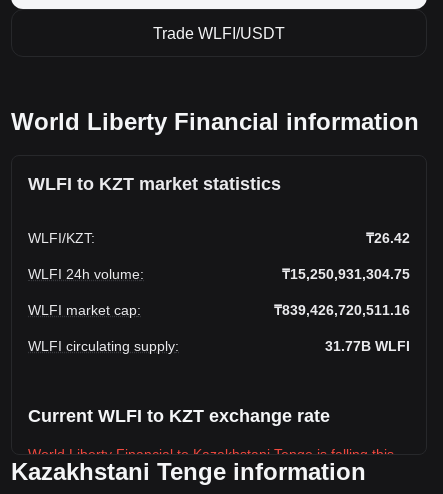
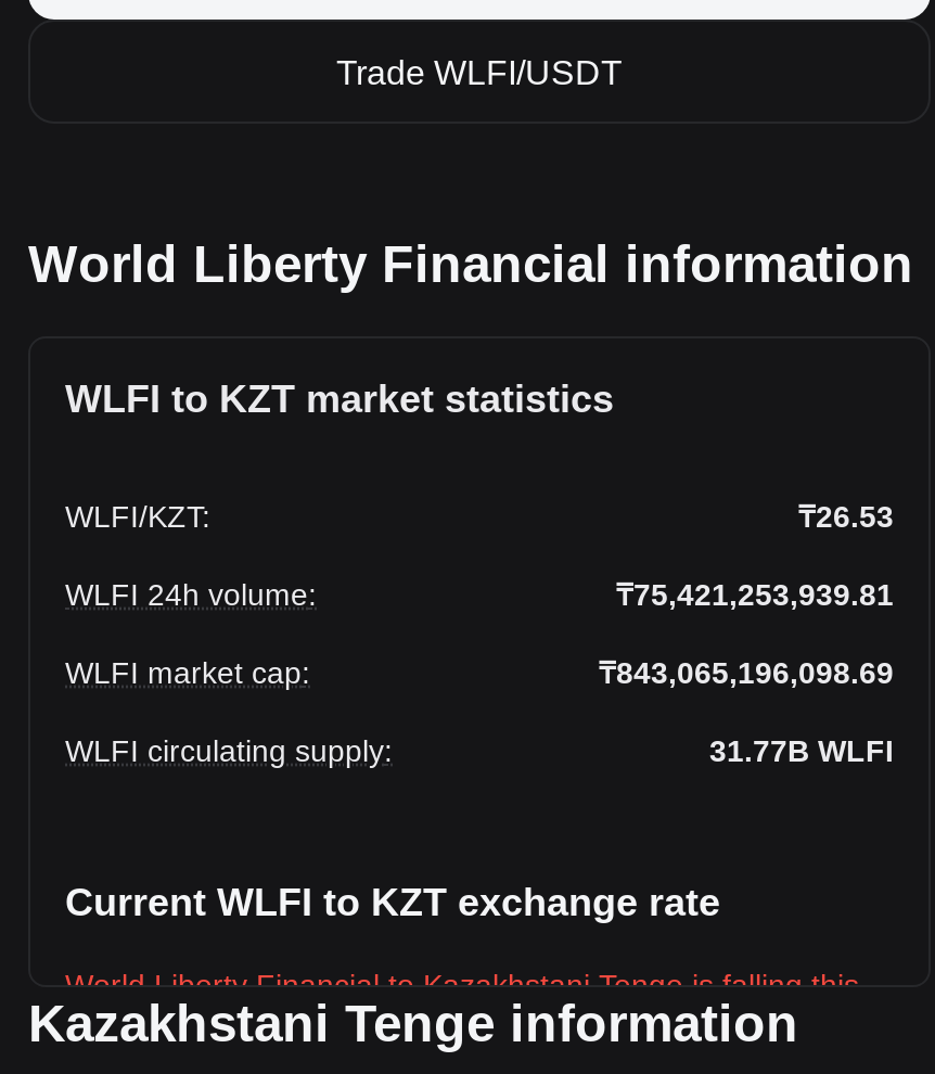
- ₸26.42
+ ₸26.53

- ₸15,250,931,304.75
+ ₸75,421,253,939.81

- ₸839,426,720,511.16
+ ₸843,065,196,098.69
